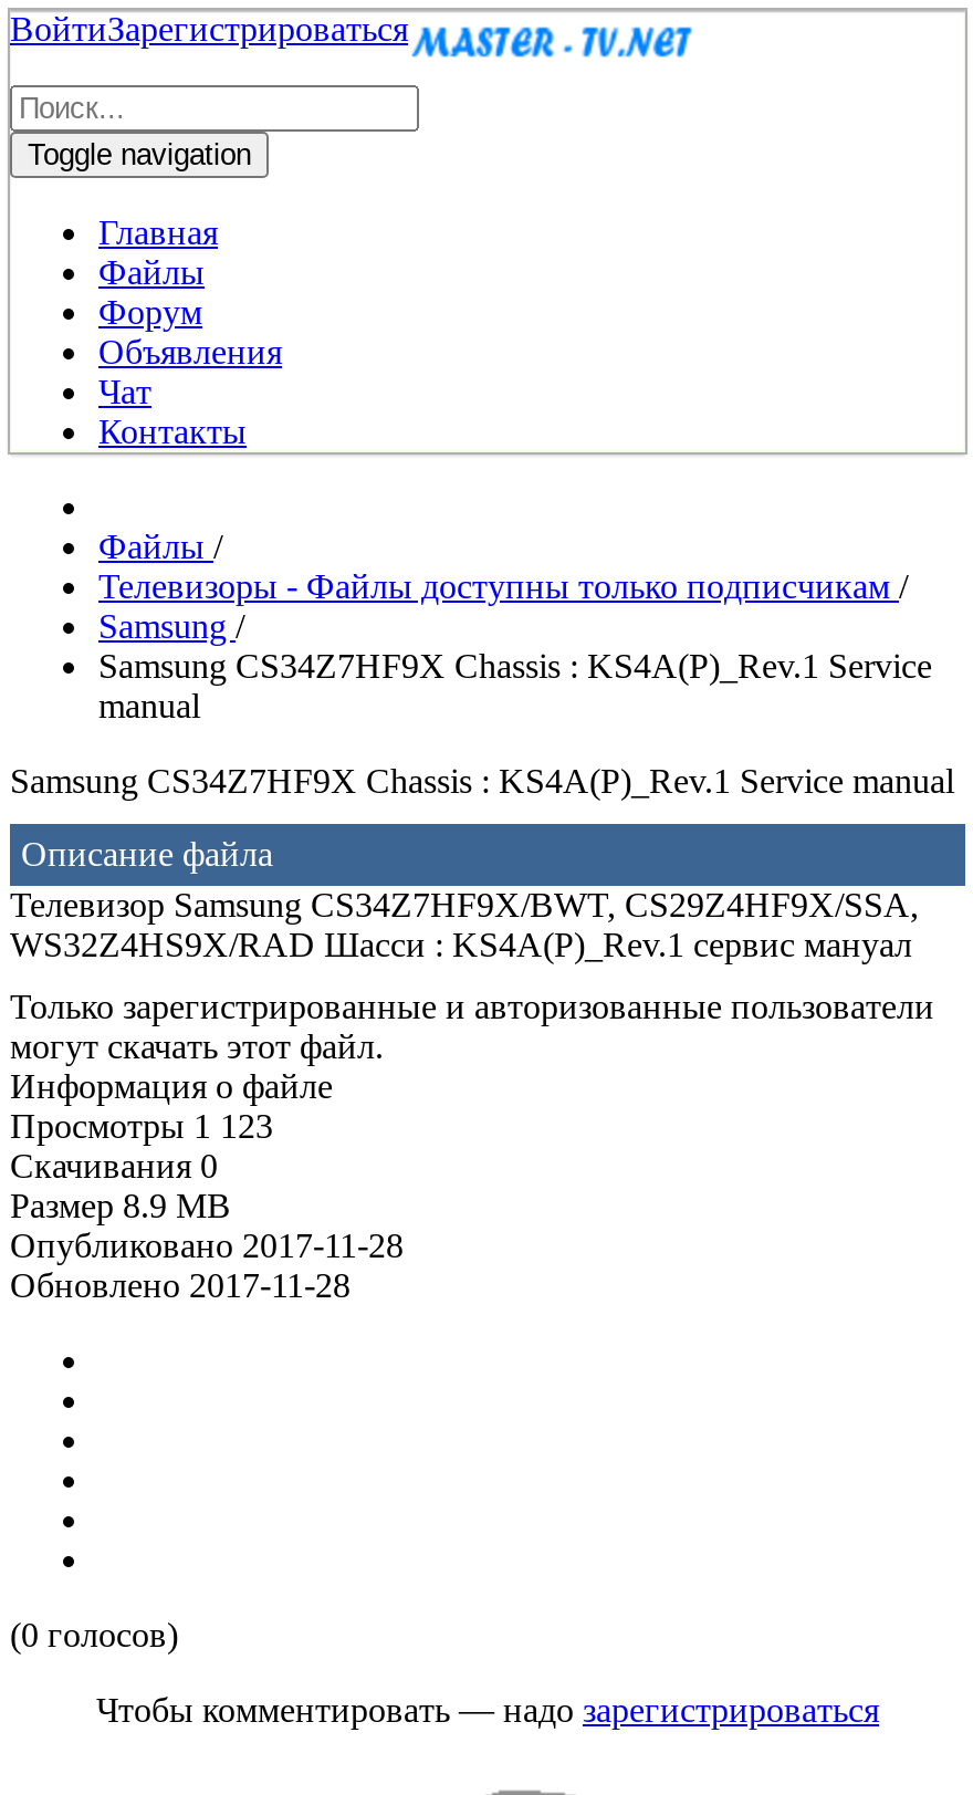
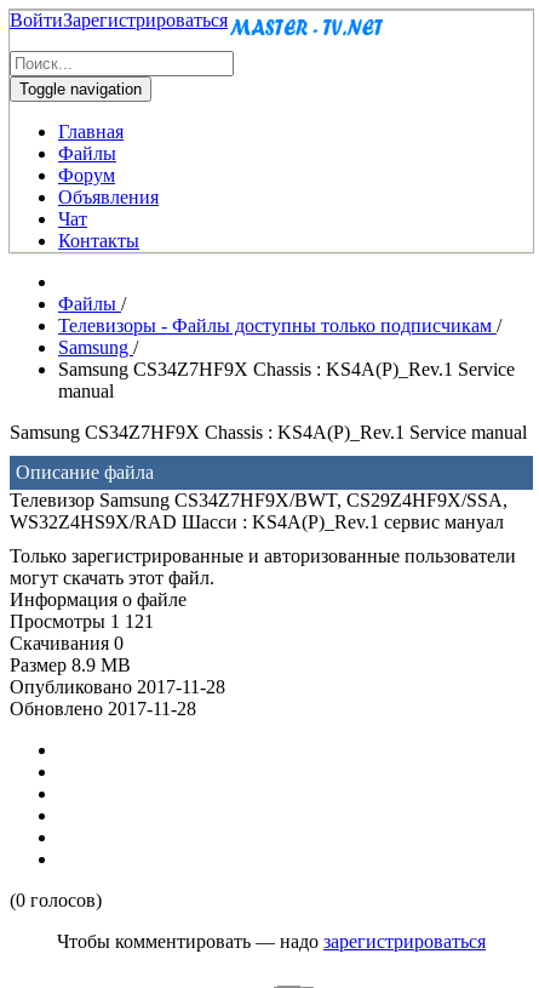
- Просмотры 1 123
+ Просмотры 1 121
